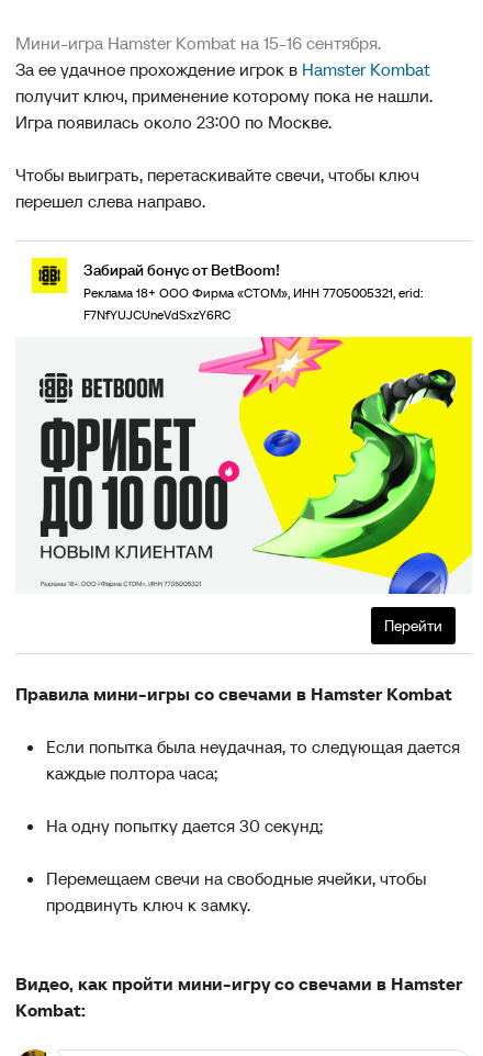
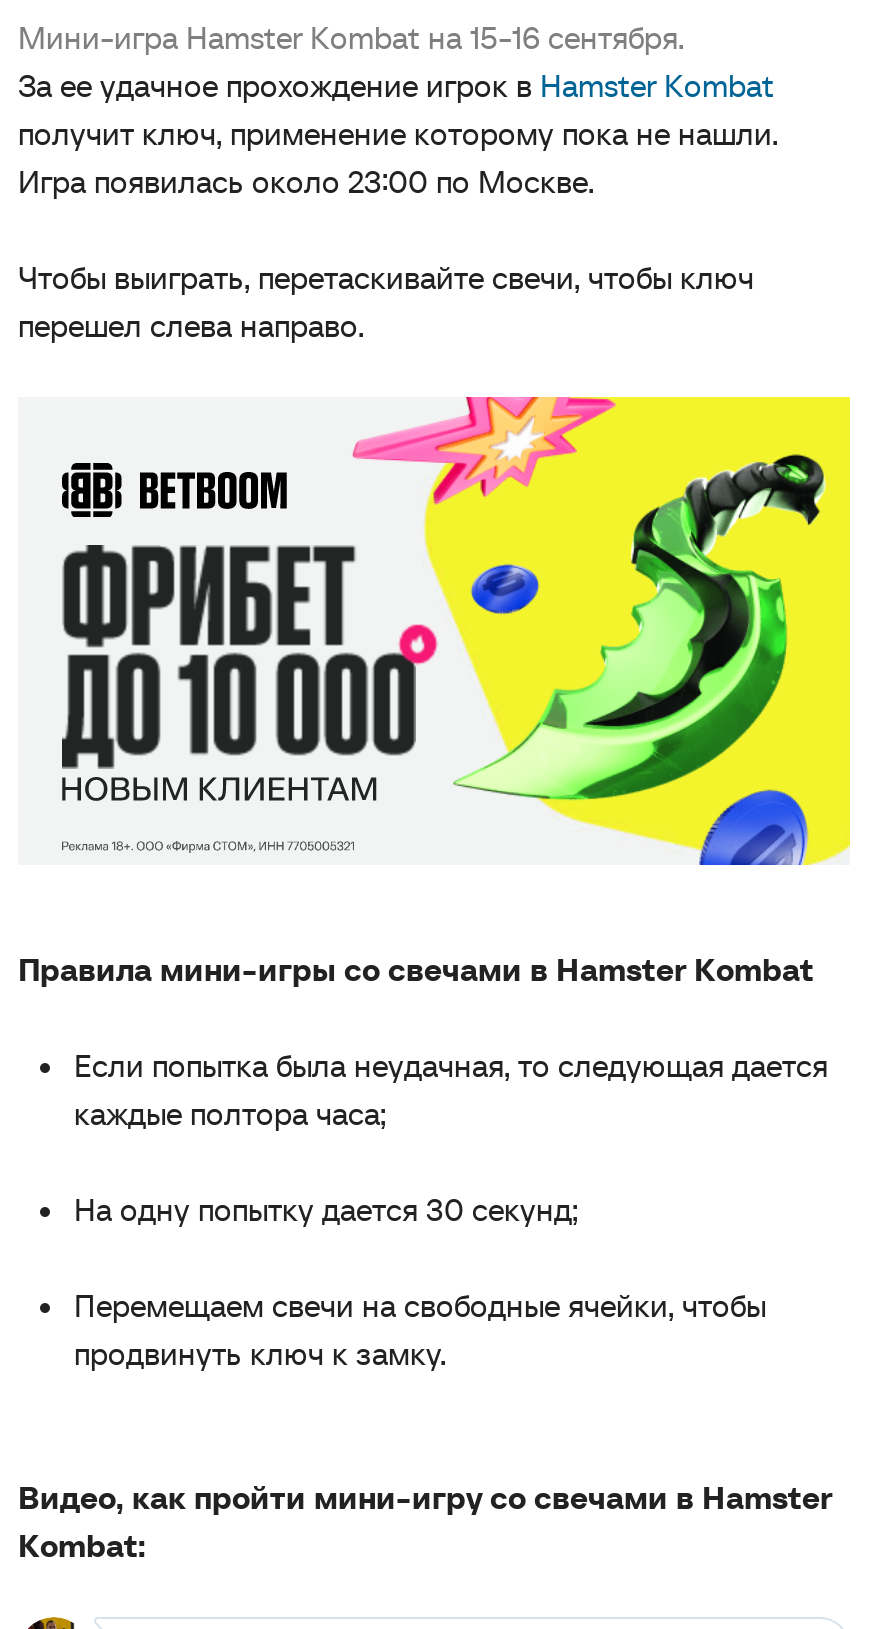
- [image]
- Забирай бонус от BetBoom!
- Реклама 18+ ООО Фирма «СТОМ», ИНН 7705005321, erid:
- F7NfYUJCUneVdSxzY6RC

moved up: [image]

- Перейти
